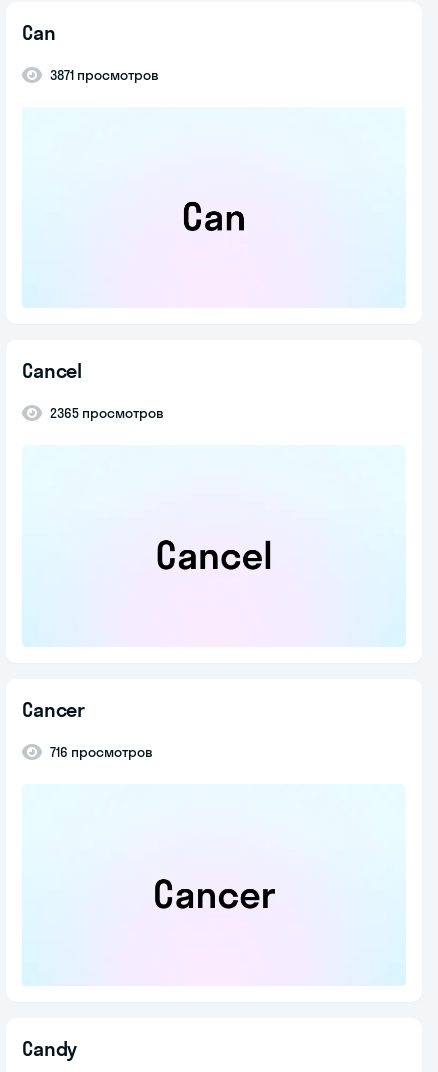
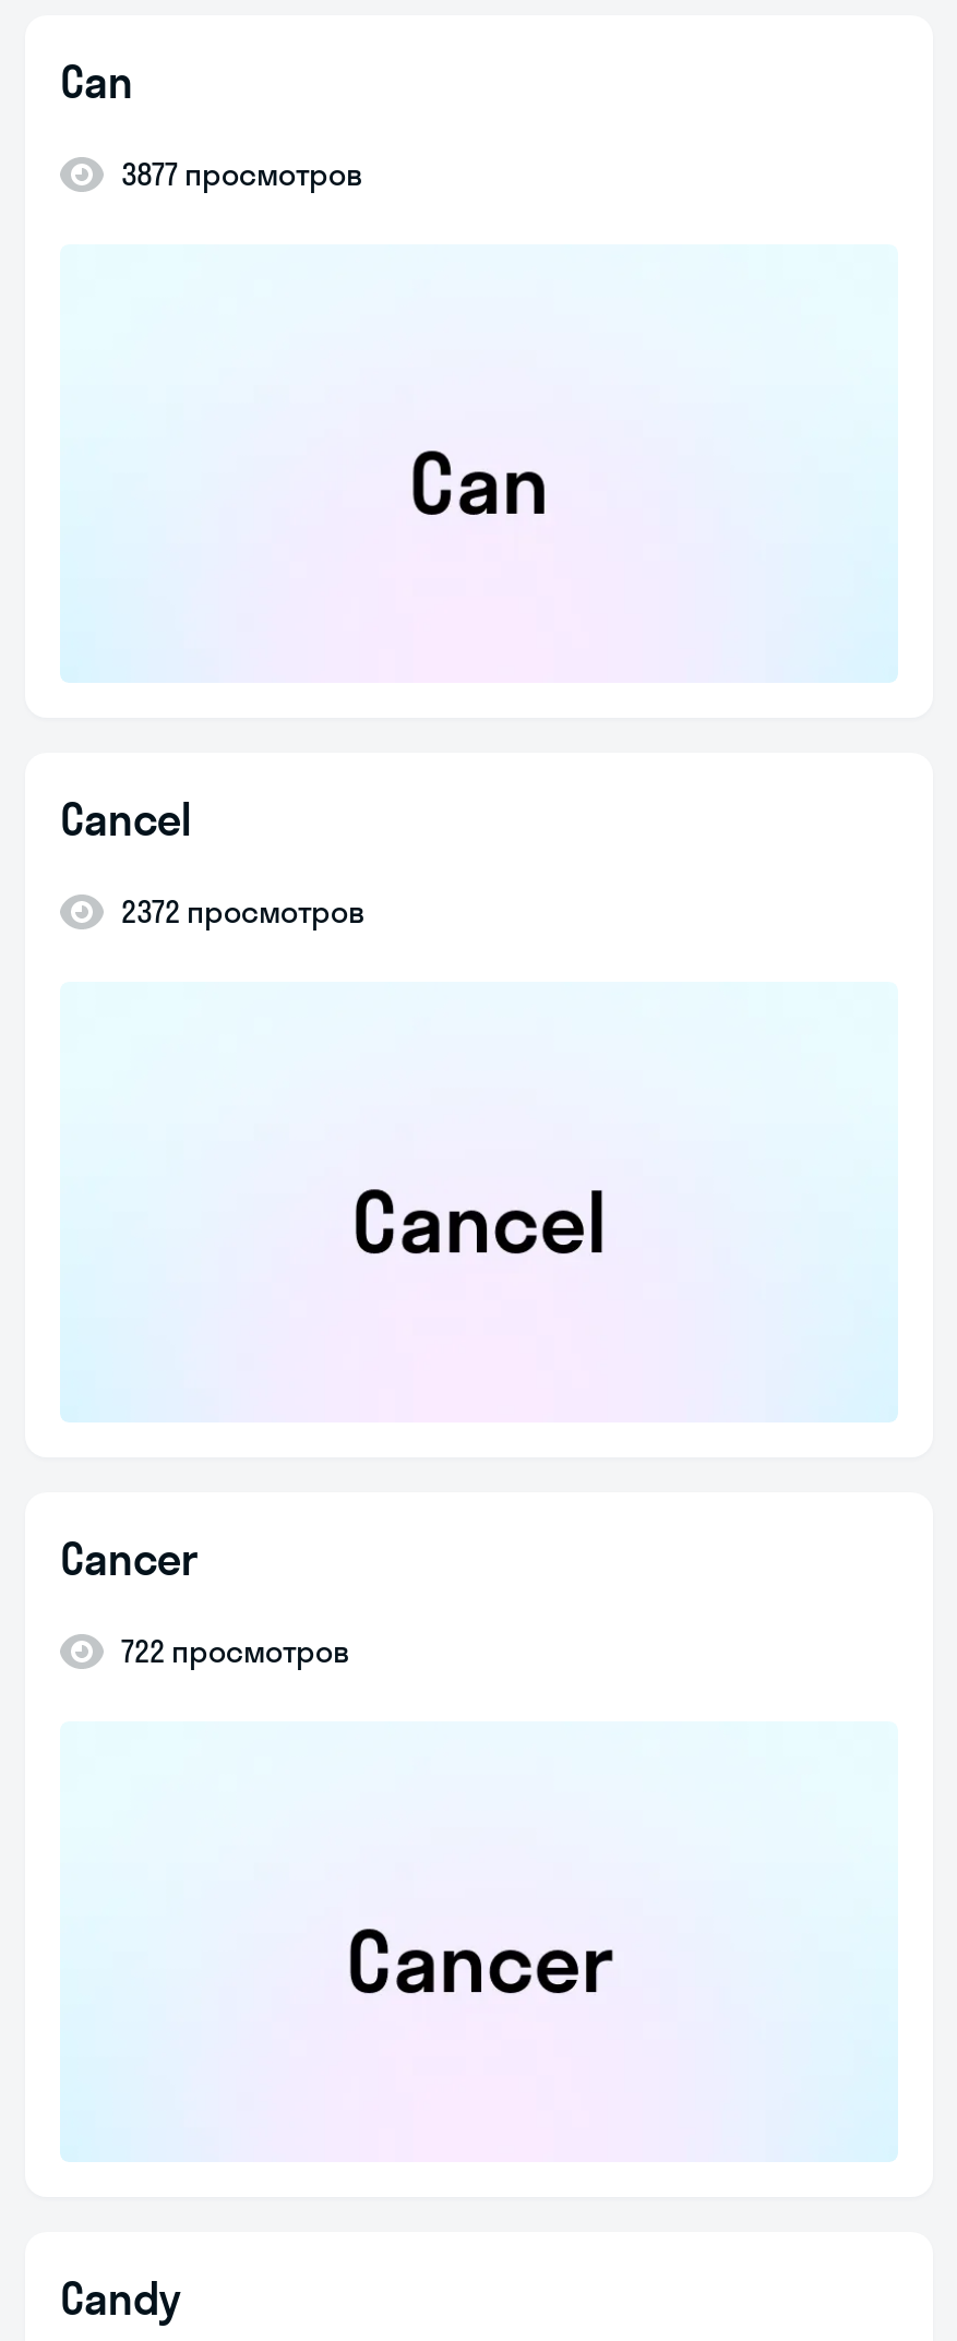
- 3871 просмотров
+ 3877 просмотров

- 2365 просмотров
+ 2372 просмотров

- 716 просмотров
+ 722 просмотров
